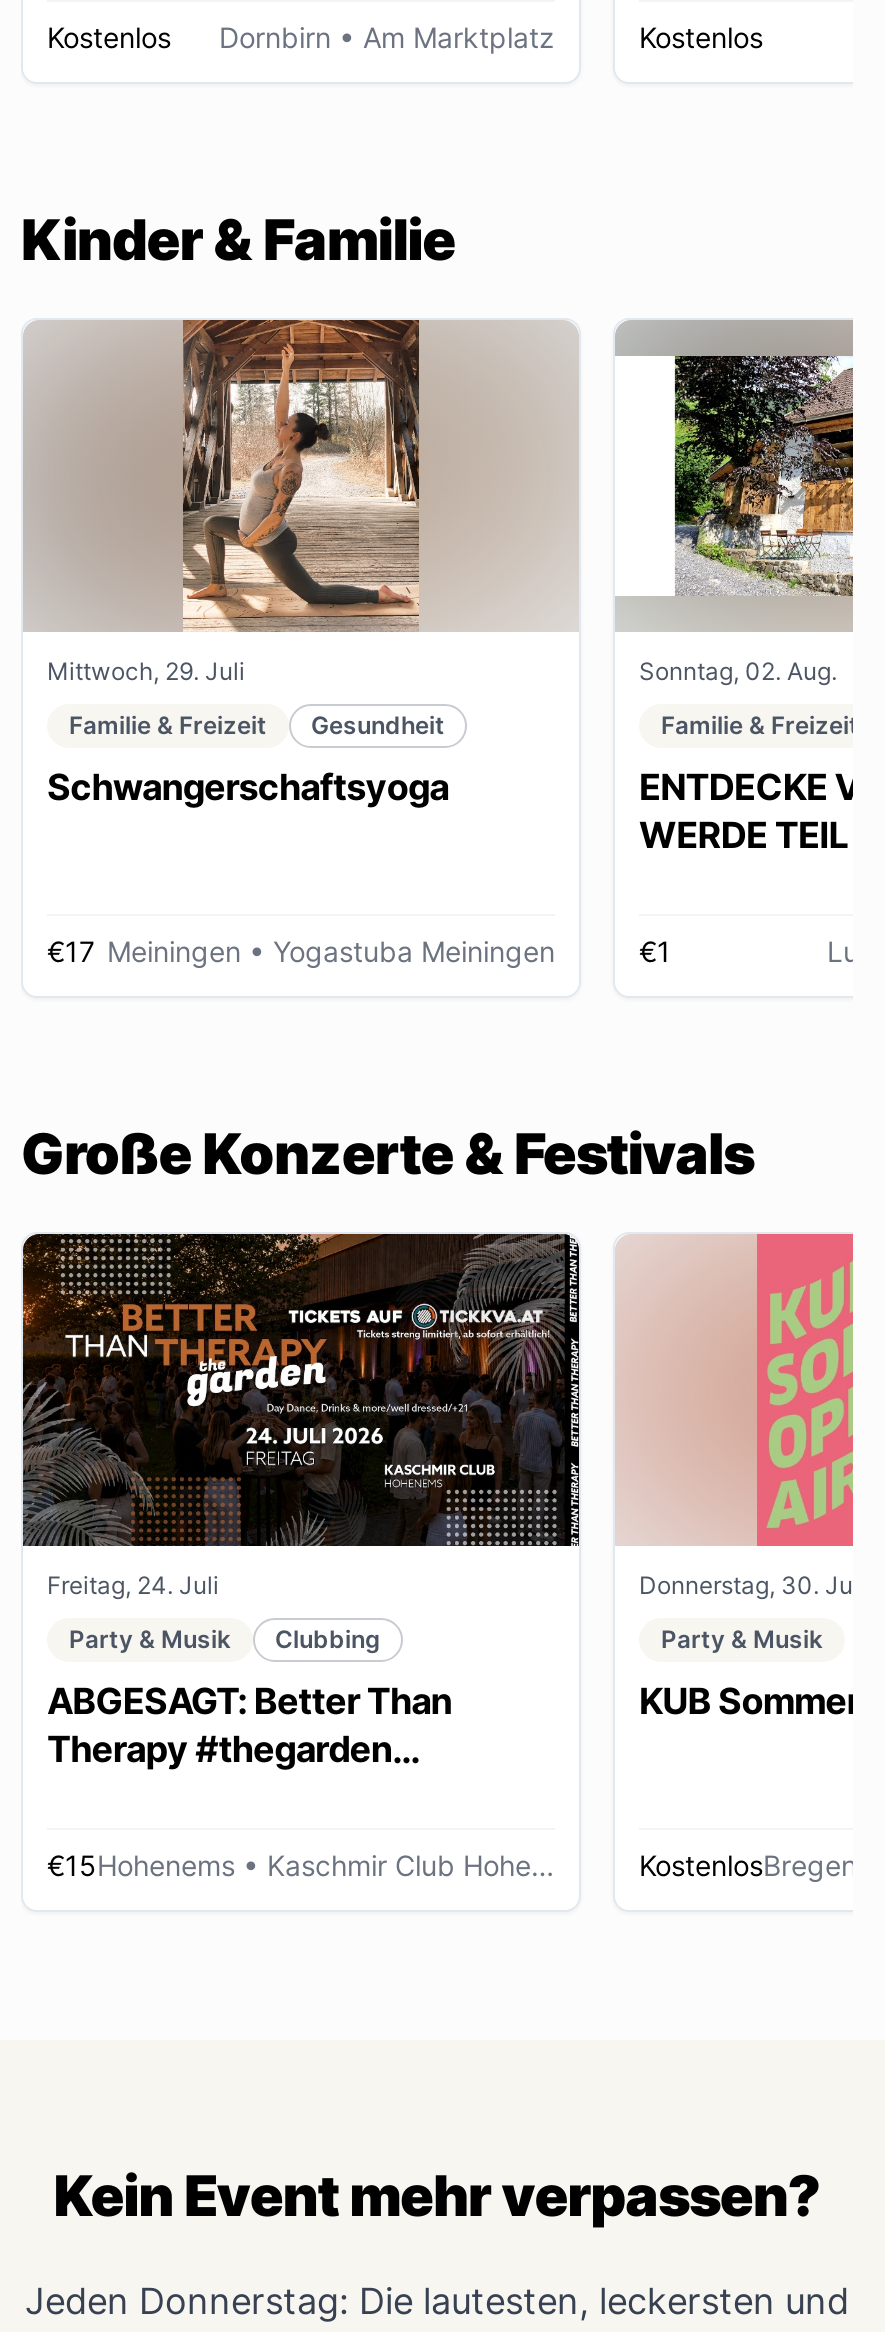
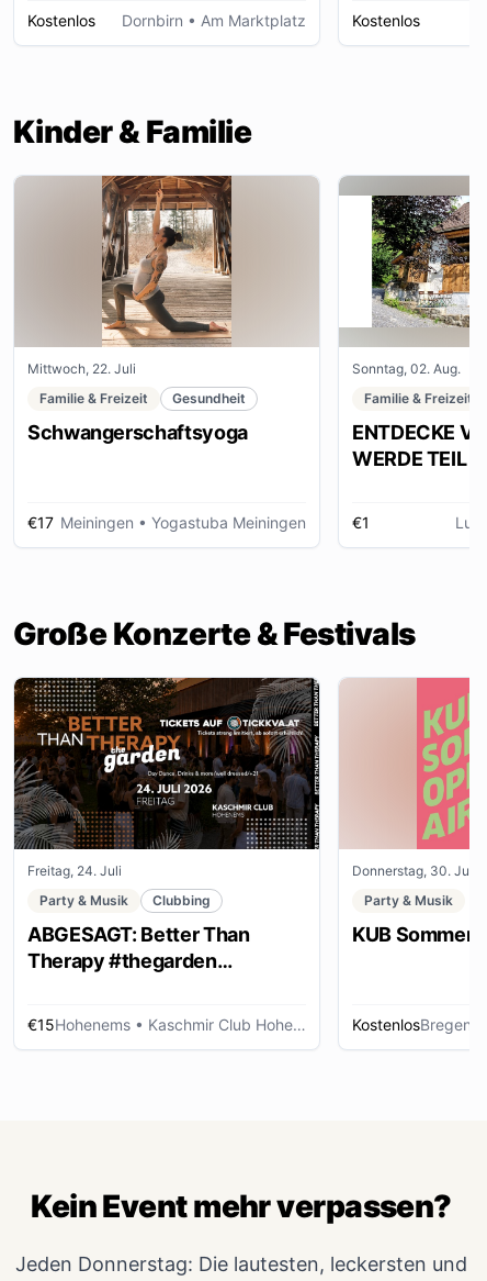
- Mittwoch, 29. Juli
+ Mittwoch, 22. Juli
